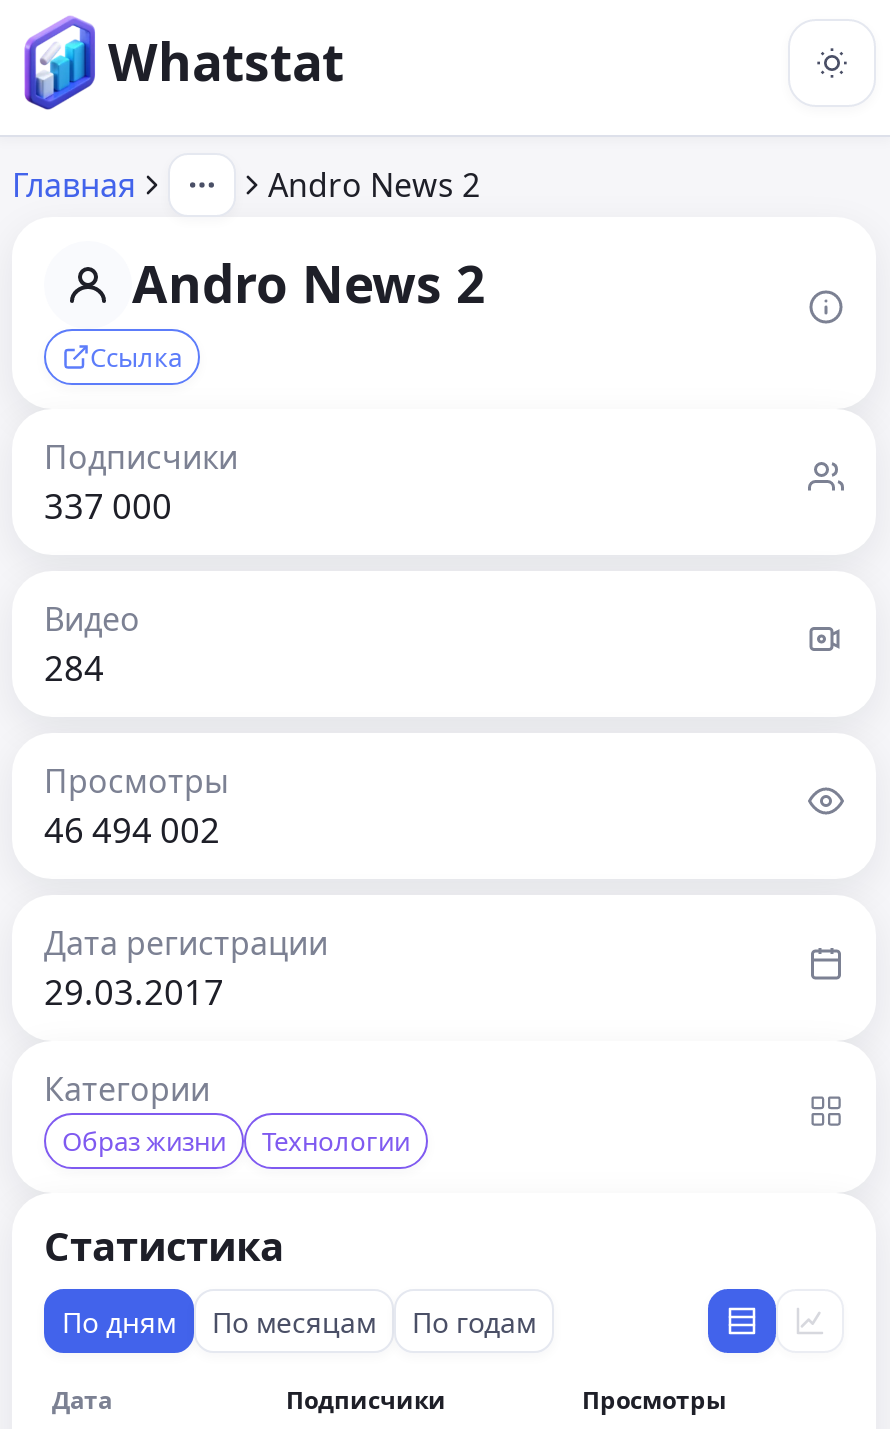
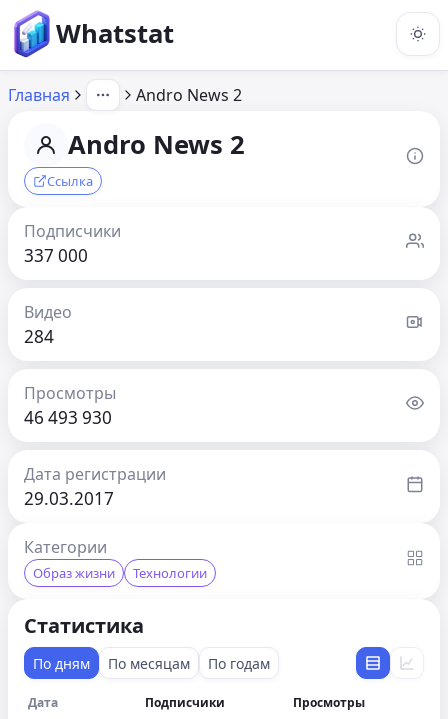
- 46 494 002
+ 46 493 930
